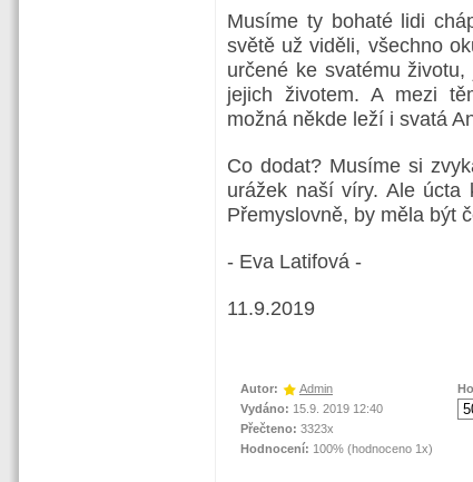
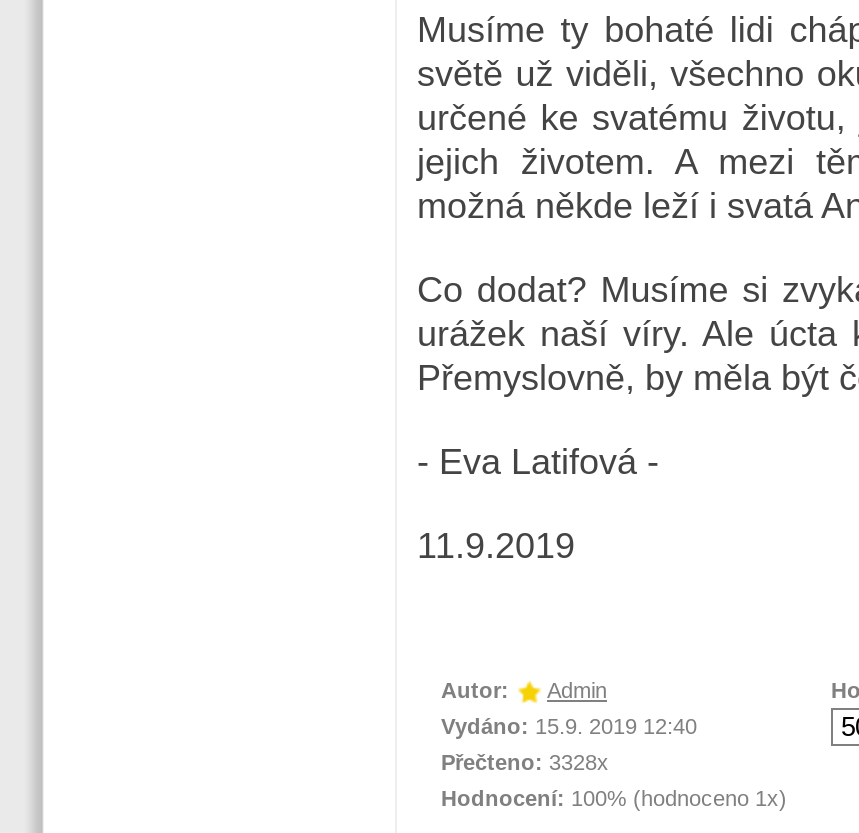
- Přečteno: 3323x
+ Přečteno: 3328x
